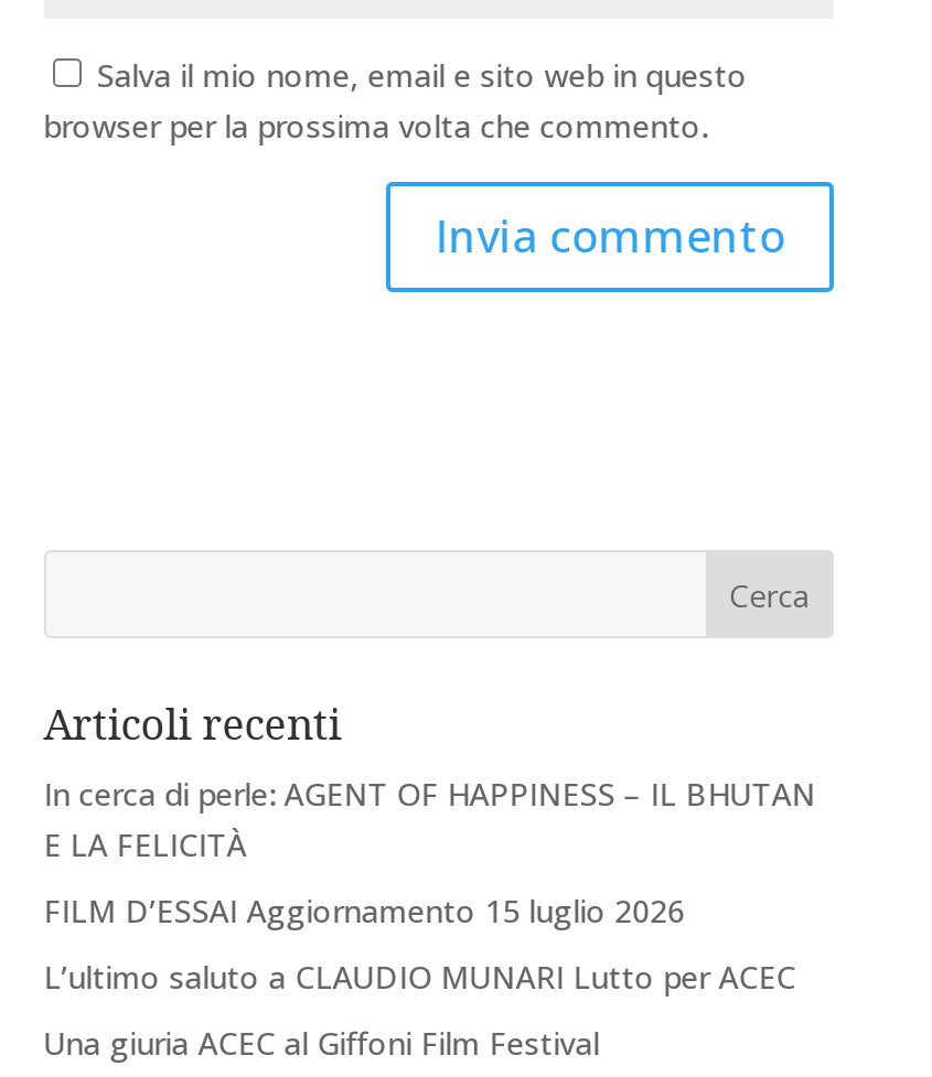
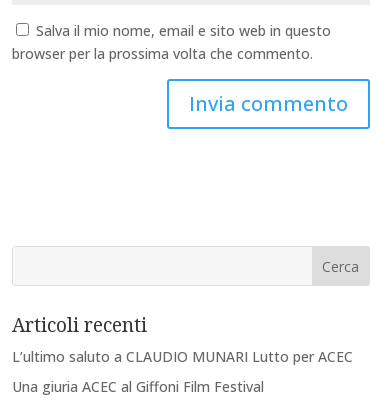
- In cerca di perle: AGENT OF HAPPINESS – IL BHUTAN
- E LA FELICITÀ
- FILM D’ESSAI Aggiornamento 15 luglio 2026
